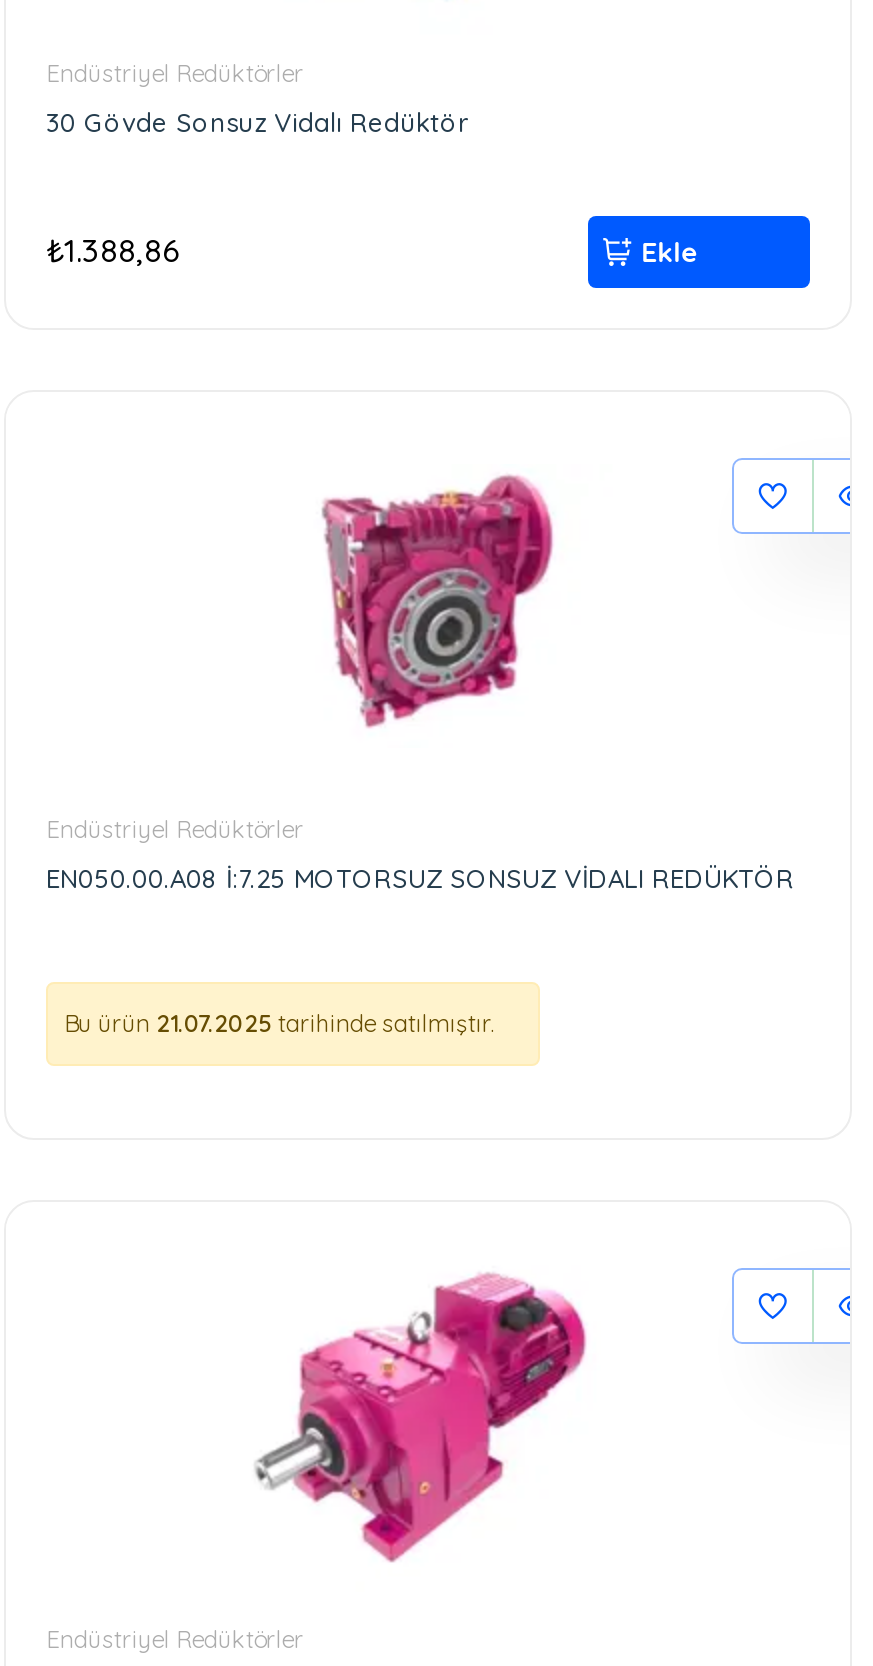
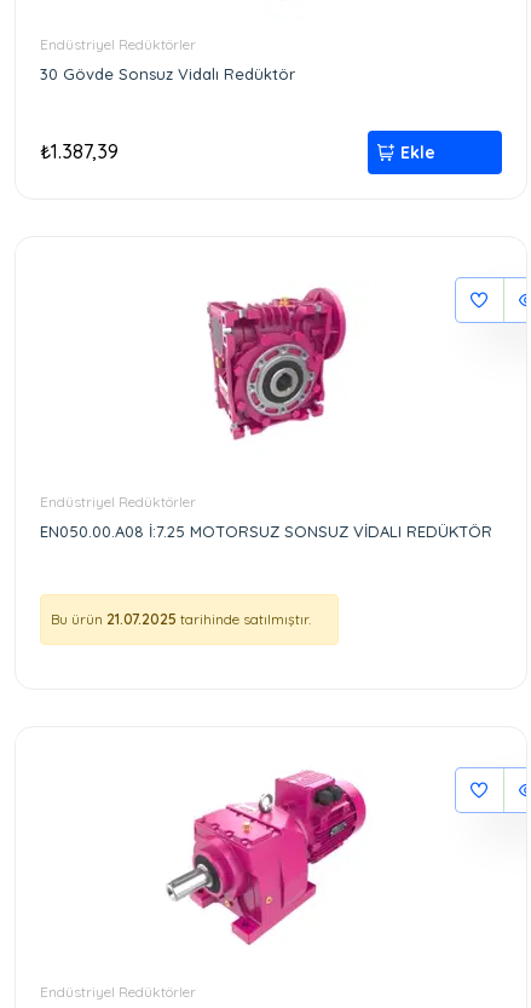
- ₺1.388,86
+ ₺1.387,39
